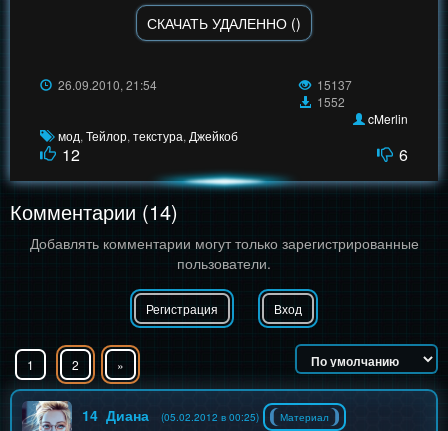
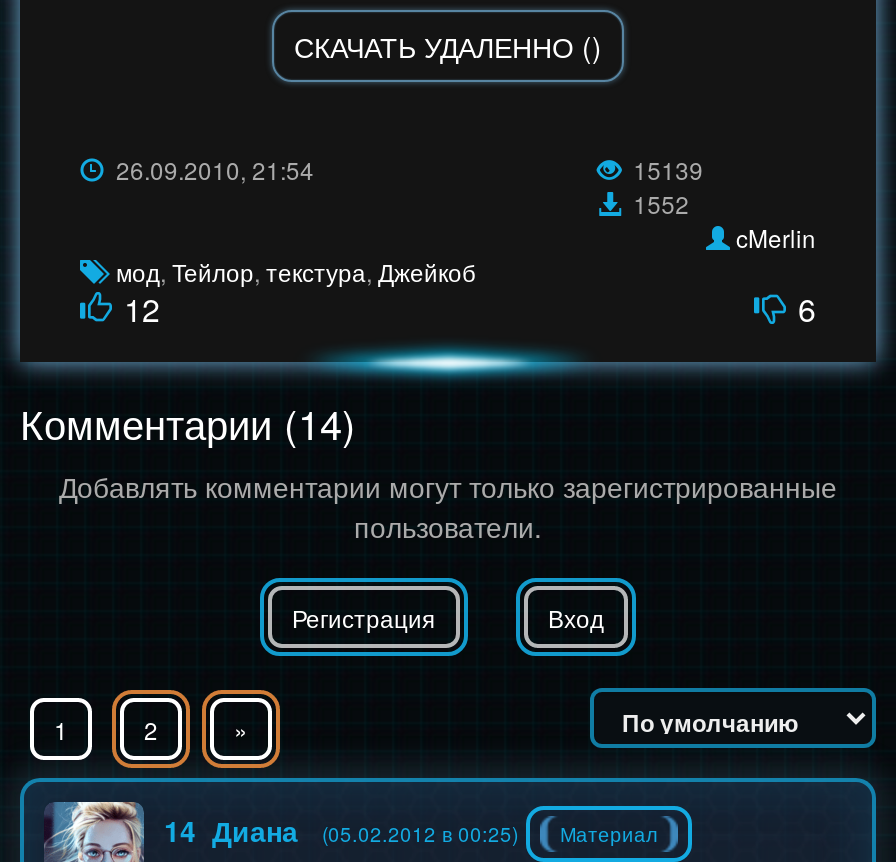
- 15137
+ 15139
